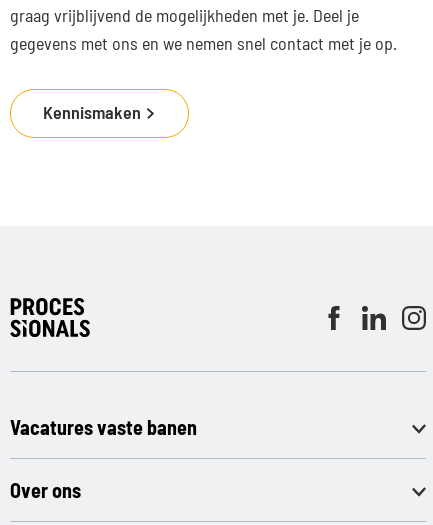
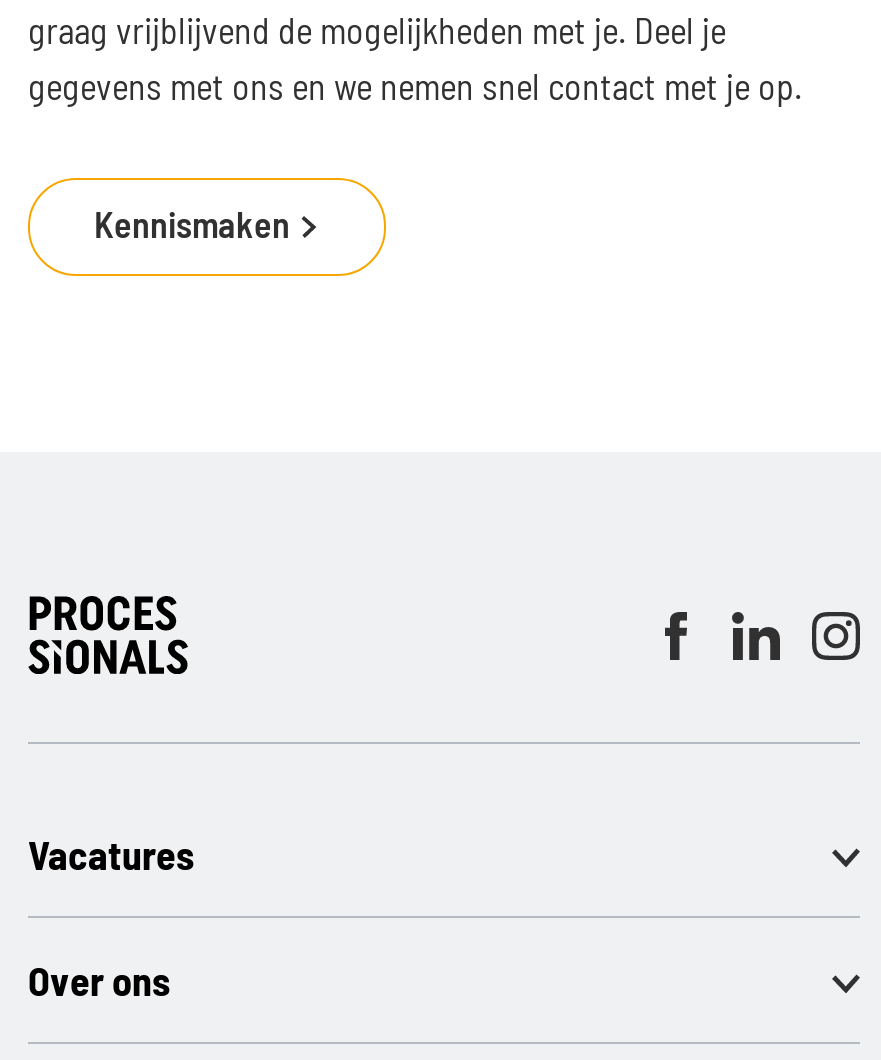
- Vacatures vaste banen
+ Vacatures
